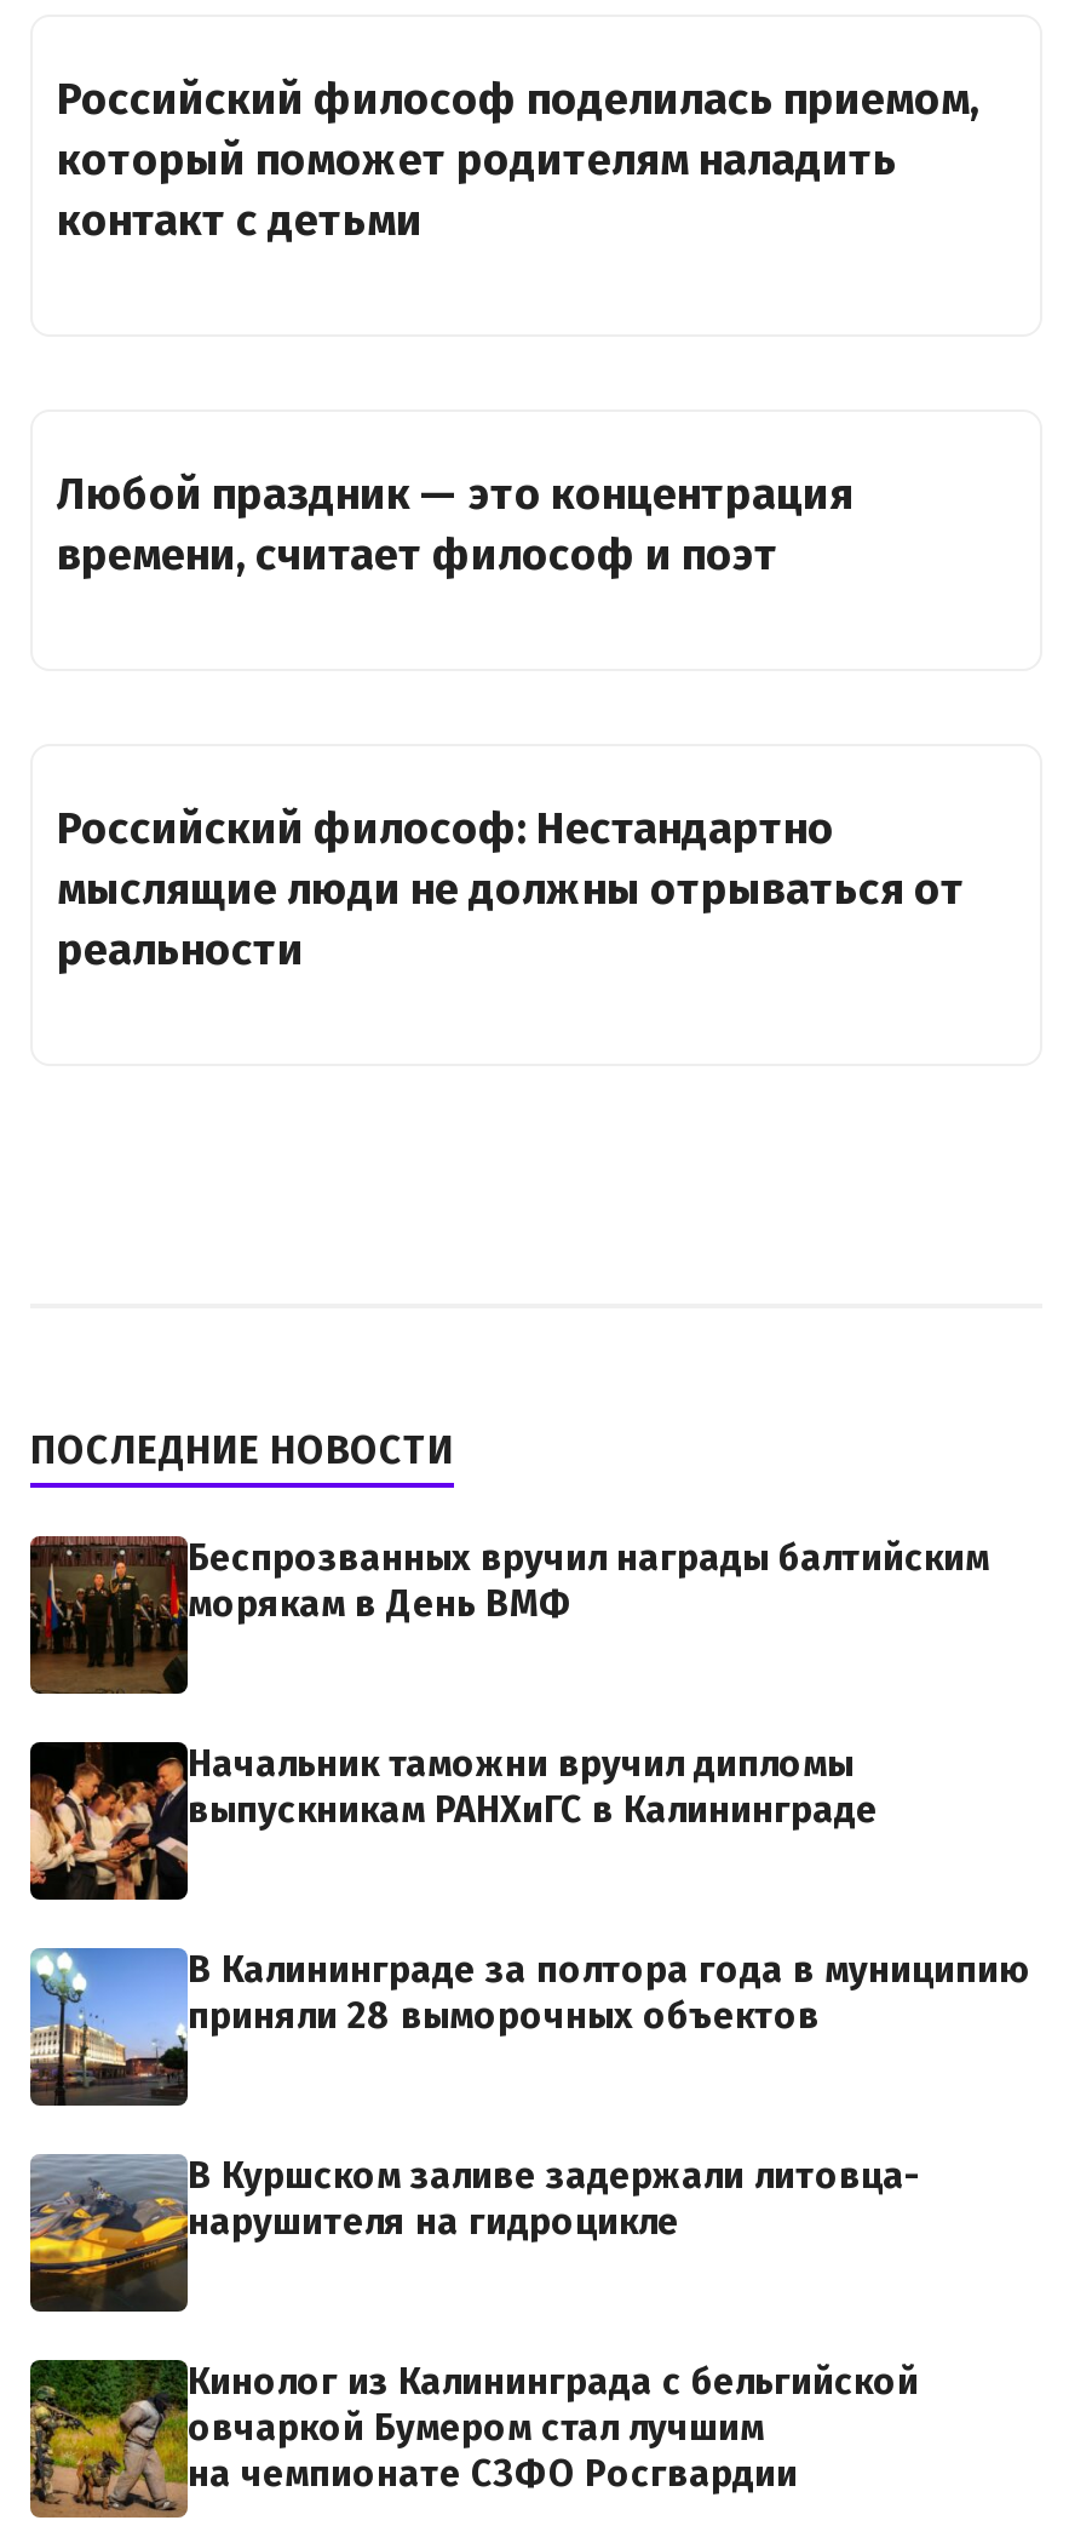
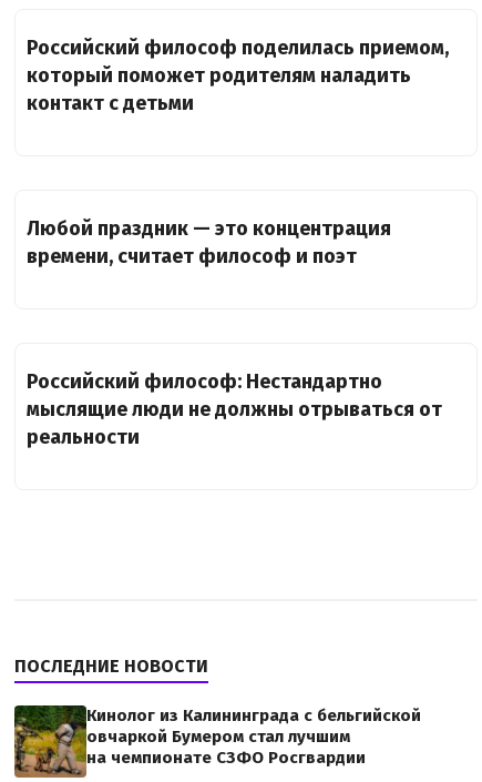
- [image]
- Беспрозванных вручил награды балтийским
- морякам в День ВМФ

- [image]
- Начальник таможни вручил дипломы
- выпускникам РАНХиГС в Калининграде

- [image]
- В Калининграде за полтора года в муниципию
- приняли 28 выморочных объектов

- [image]
- В Куршском заливе задержали литовца-
- нарушителя на гидроцикле
